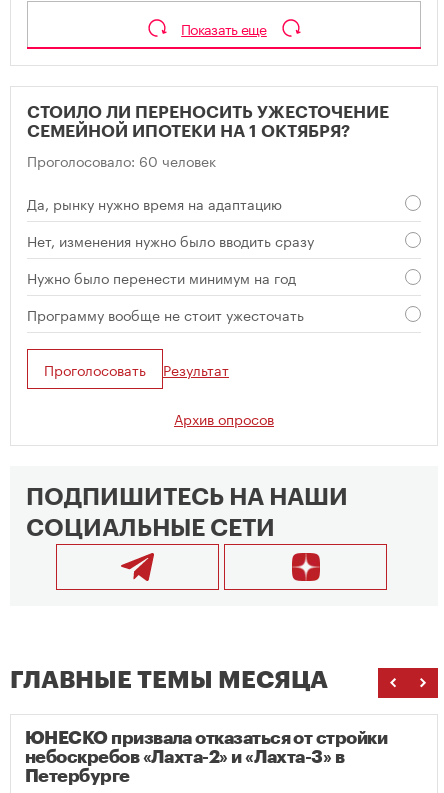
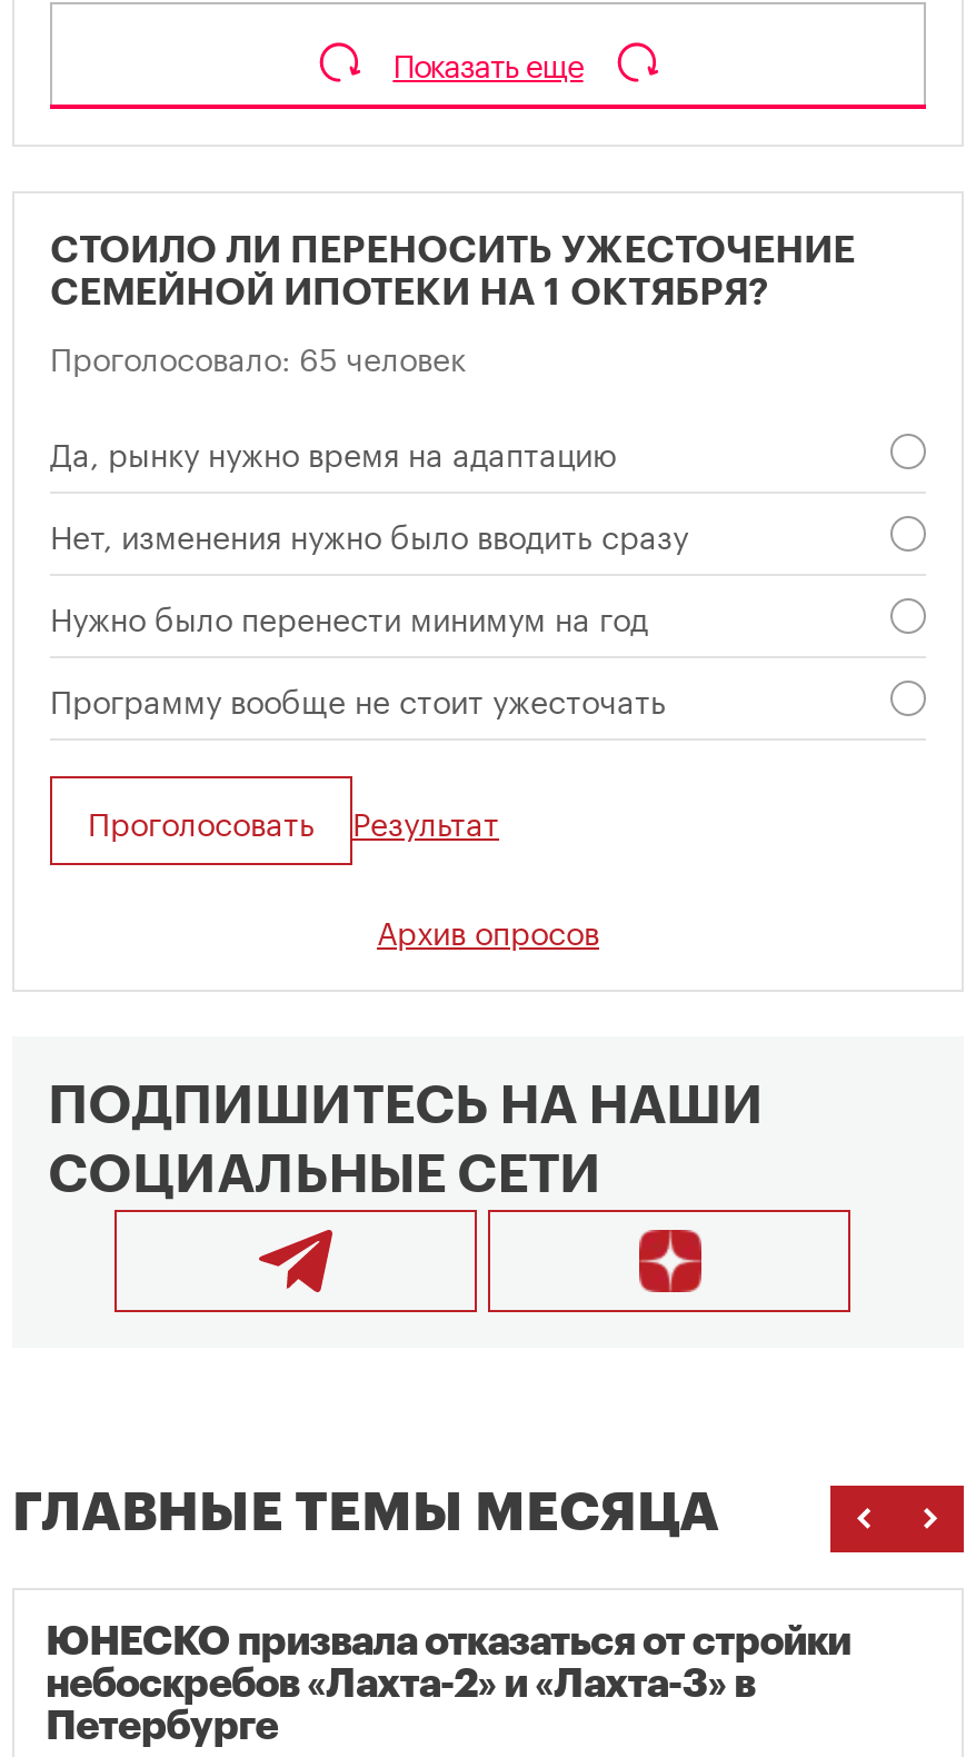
- Проголосовало: 60 человек
+ Проголосовало: 65 человек
